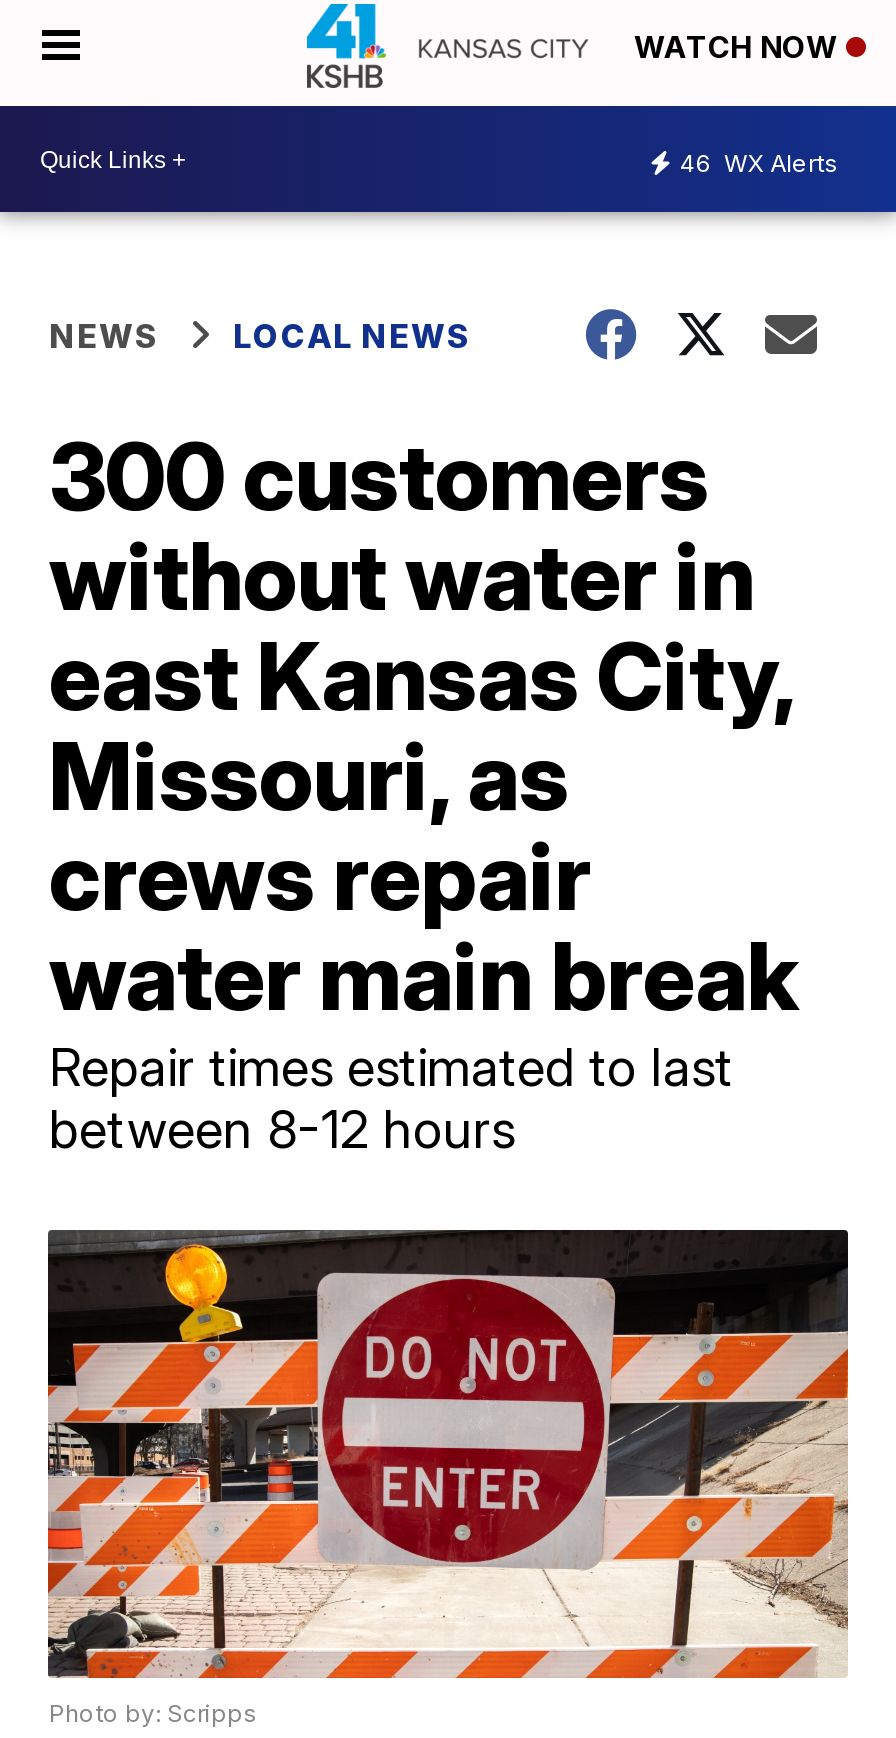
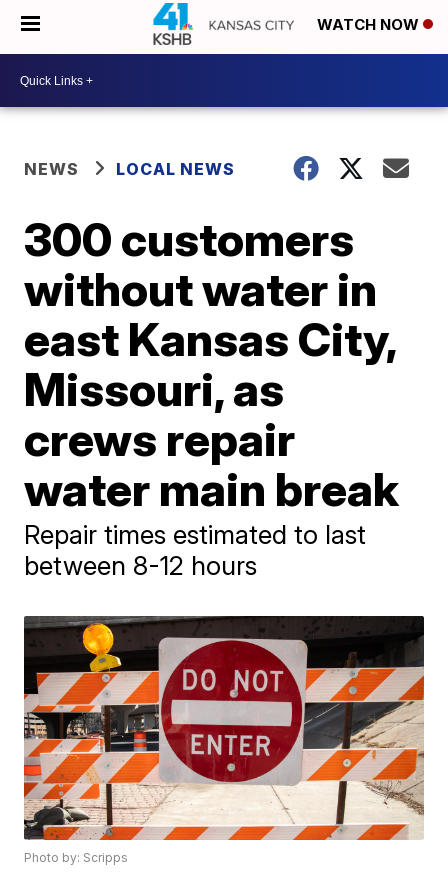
- 46 WX Alerts
